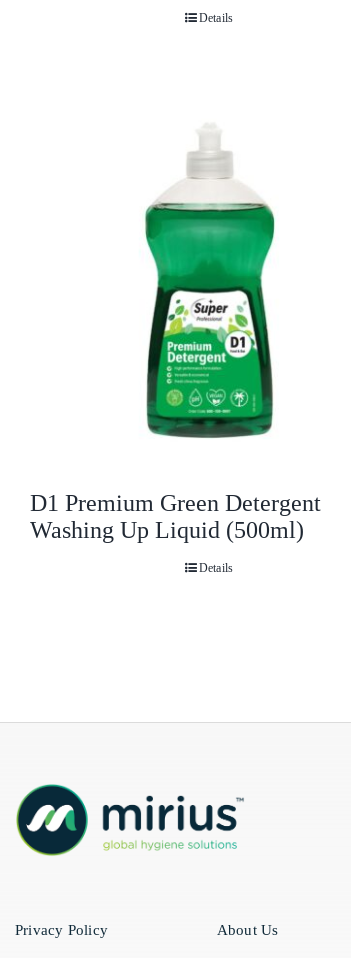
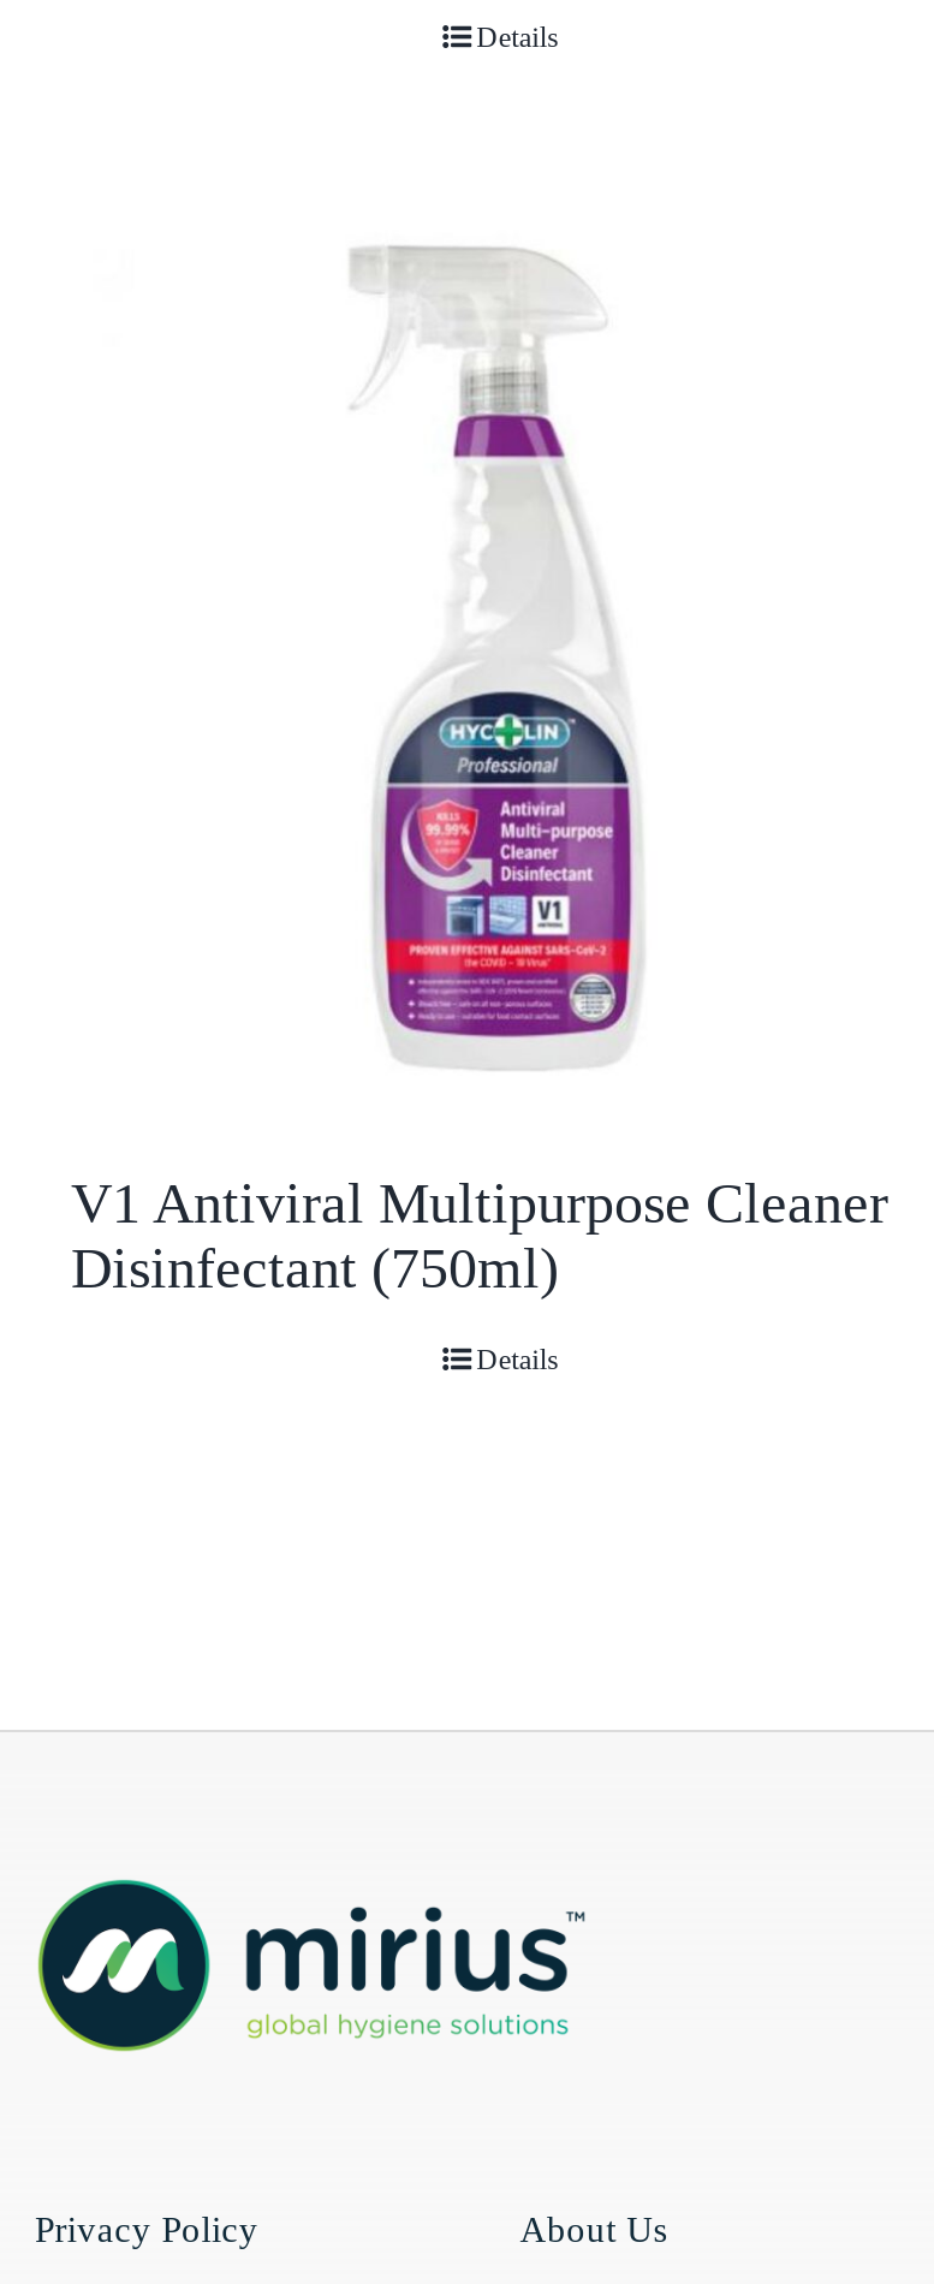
- [image]
+ [image]

- D1 Premium Green Detergent
- Washing Up Liquid (500ml)
+ V1 Antiviral Multipurpose Cleaner
+ Disinfectant (750ml)
